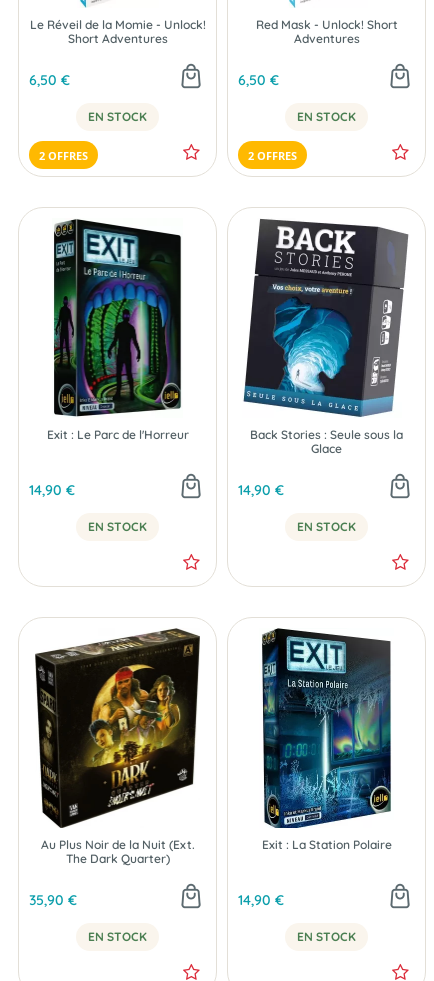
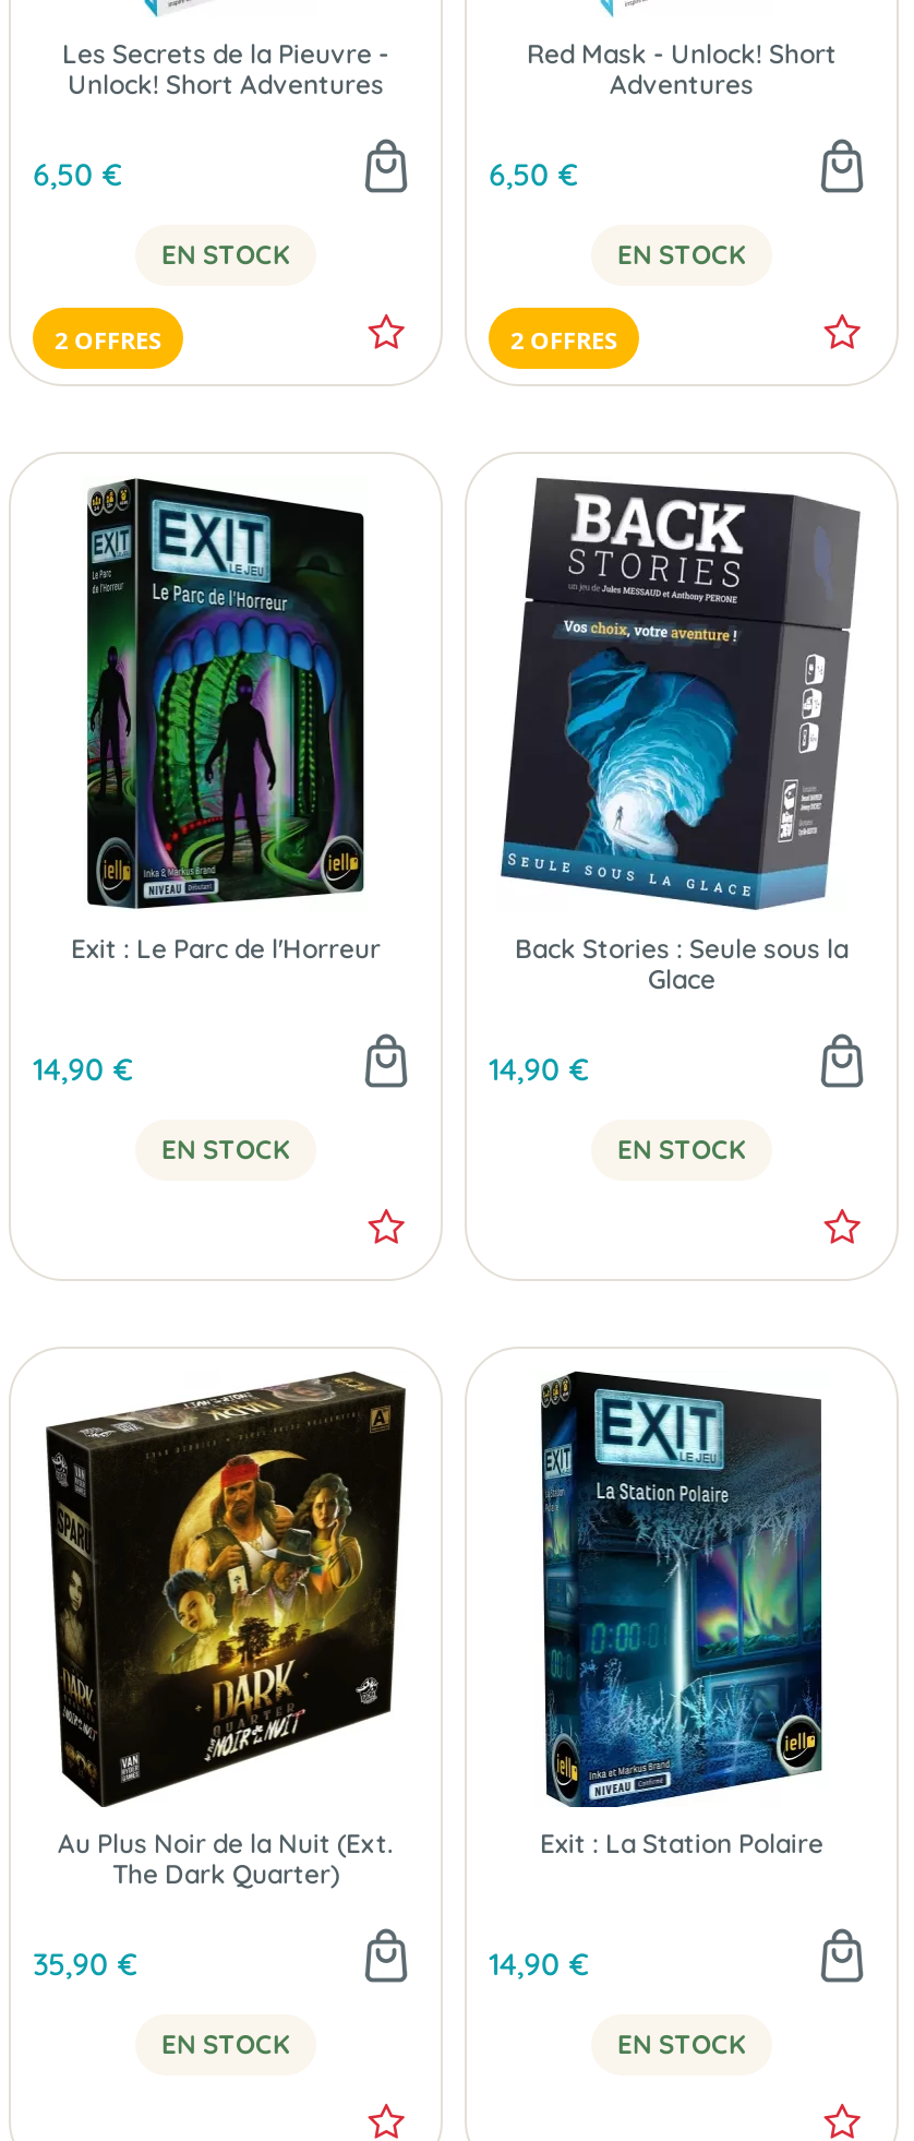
- Le Réveil de la Momie - Unlock!
- Short Adventures
+ Les Secrets de la Pieuvre -
+ Unlock! Short Adventures
